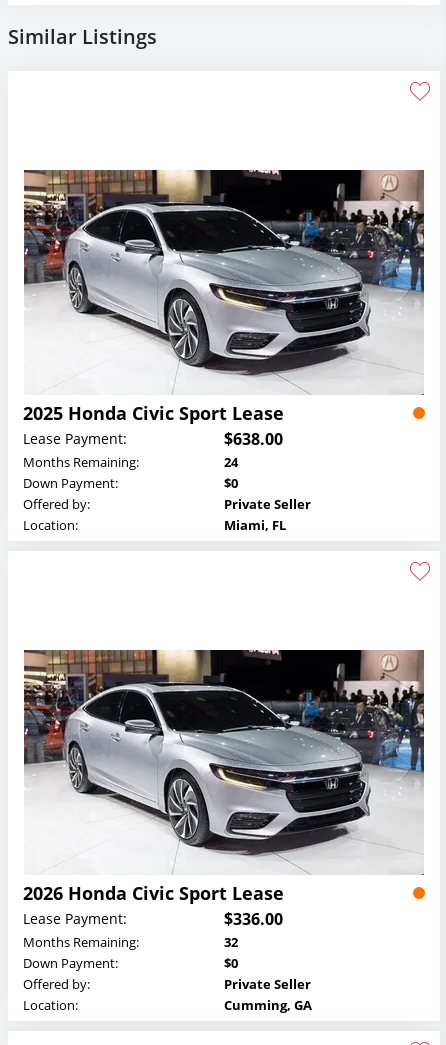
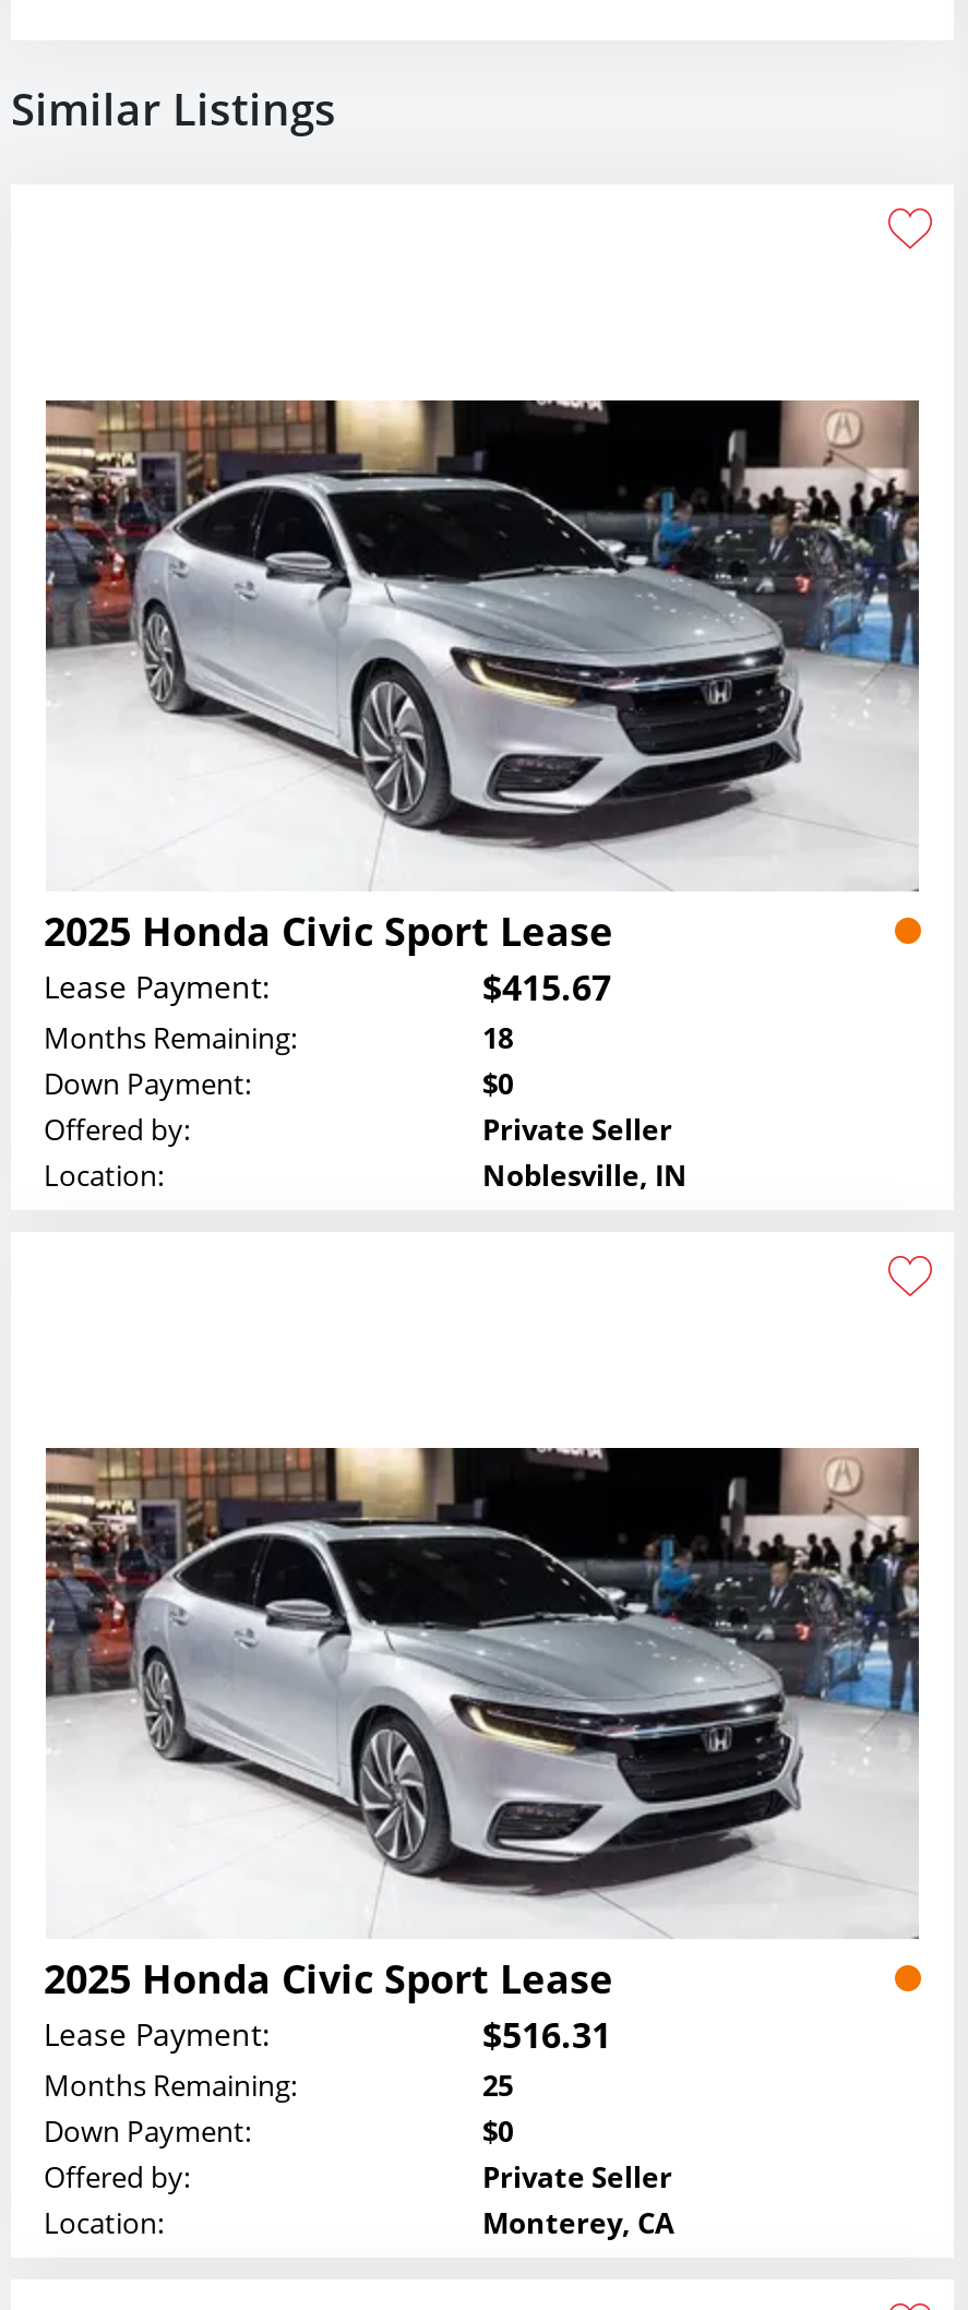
- $638.00
+ $415.67

- 24
+ 18

- Miami, FL
+ Noblesville, IN

- 2026 Honda Civic Sport Lease
+ 2025 Honda Civic Sport Lease

- $336.00
+ $516.31

- 32
+ 25

- Cumming, GA
+ Monterey, CA
